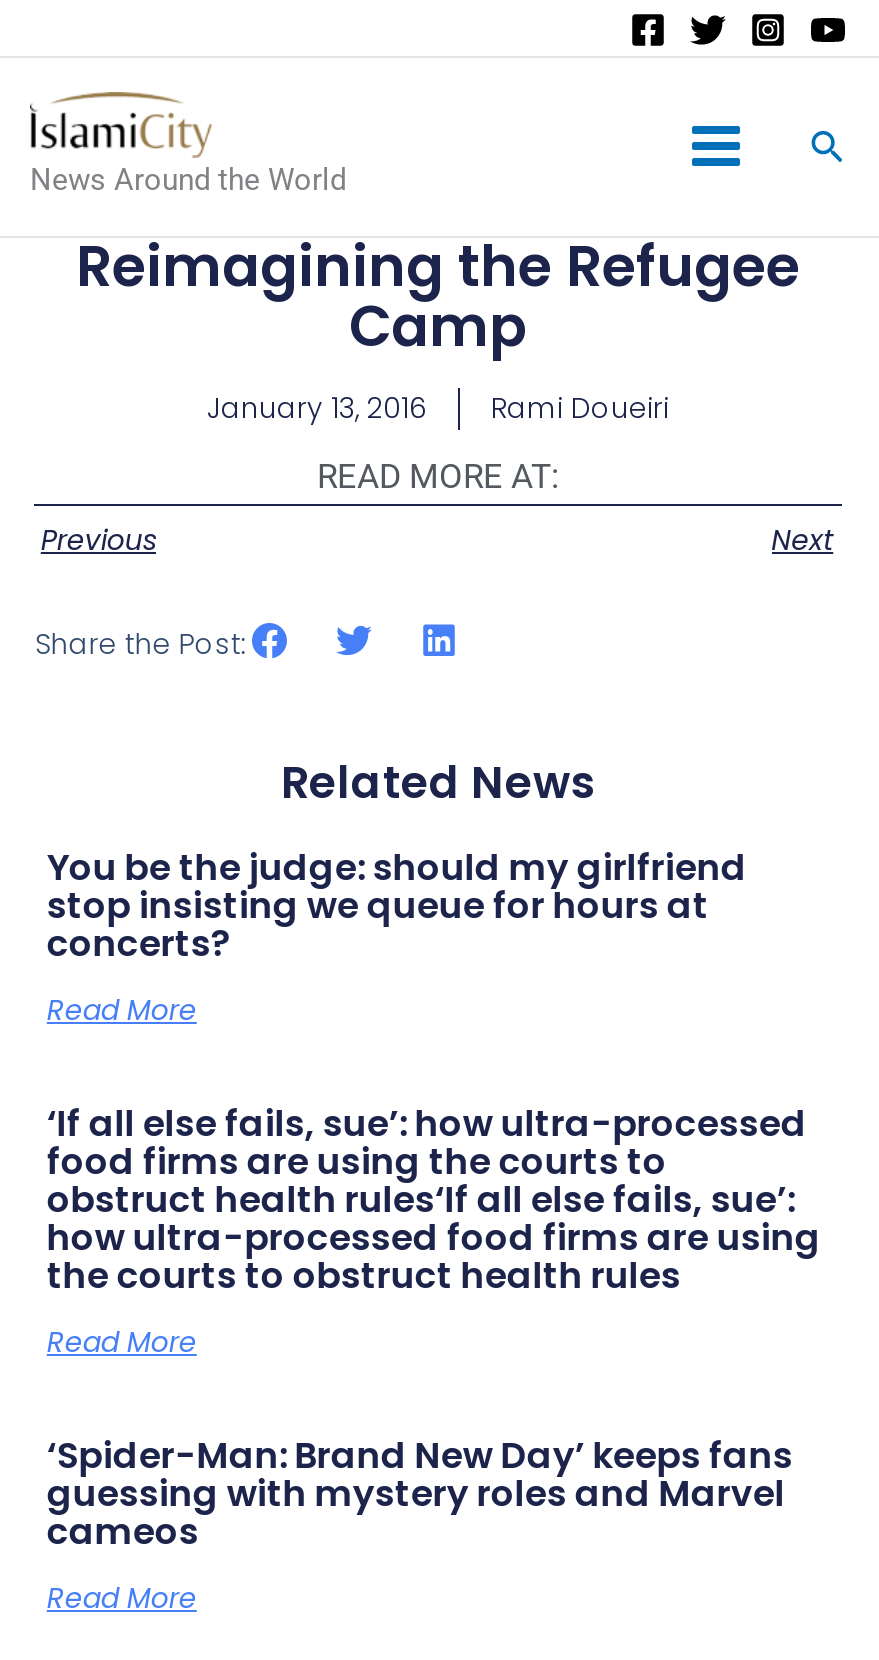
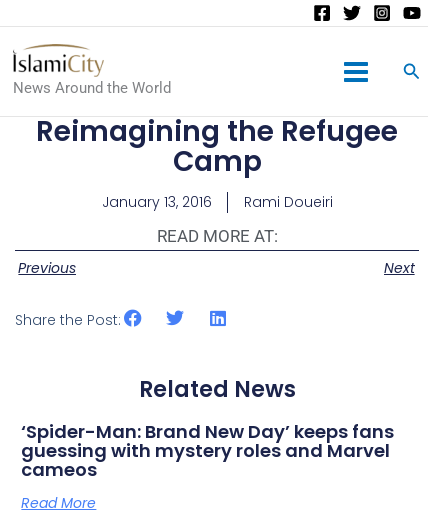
- You be the judge: should my girlfriend
- stop insisting we queue for hours at
- concerts?
- Read More
- ‘If all else fails, sue’: how ultra-processed
- food firms are using the courts to
- obstruct health rules‘If all else fails, sue’:
- how ultra-processed food firms are using
- the courts to obstruct health rules
- Read More
